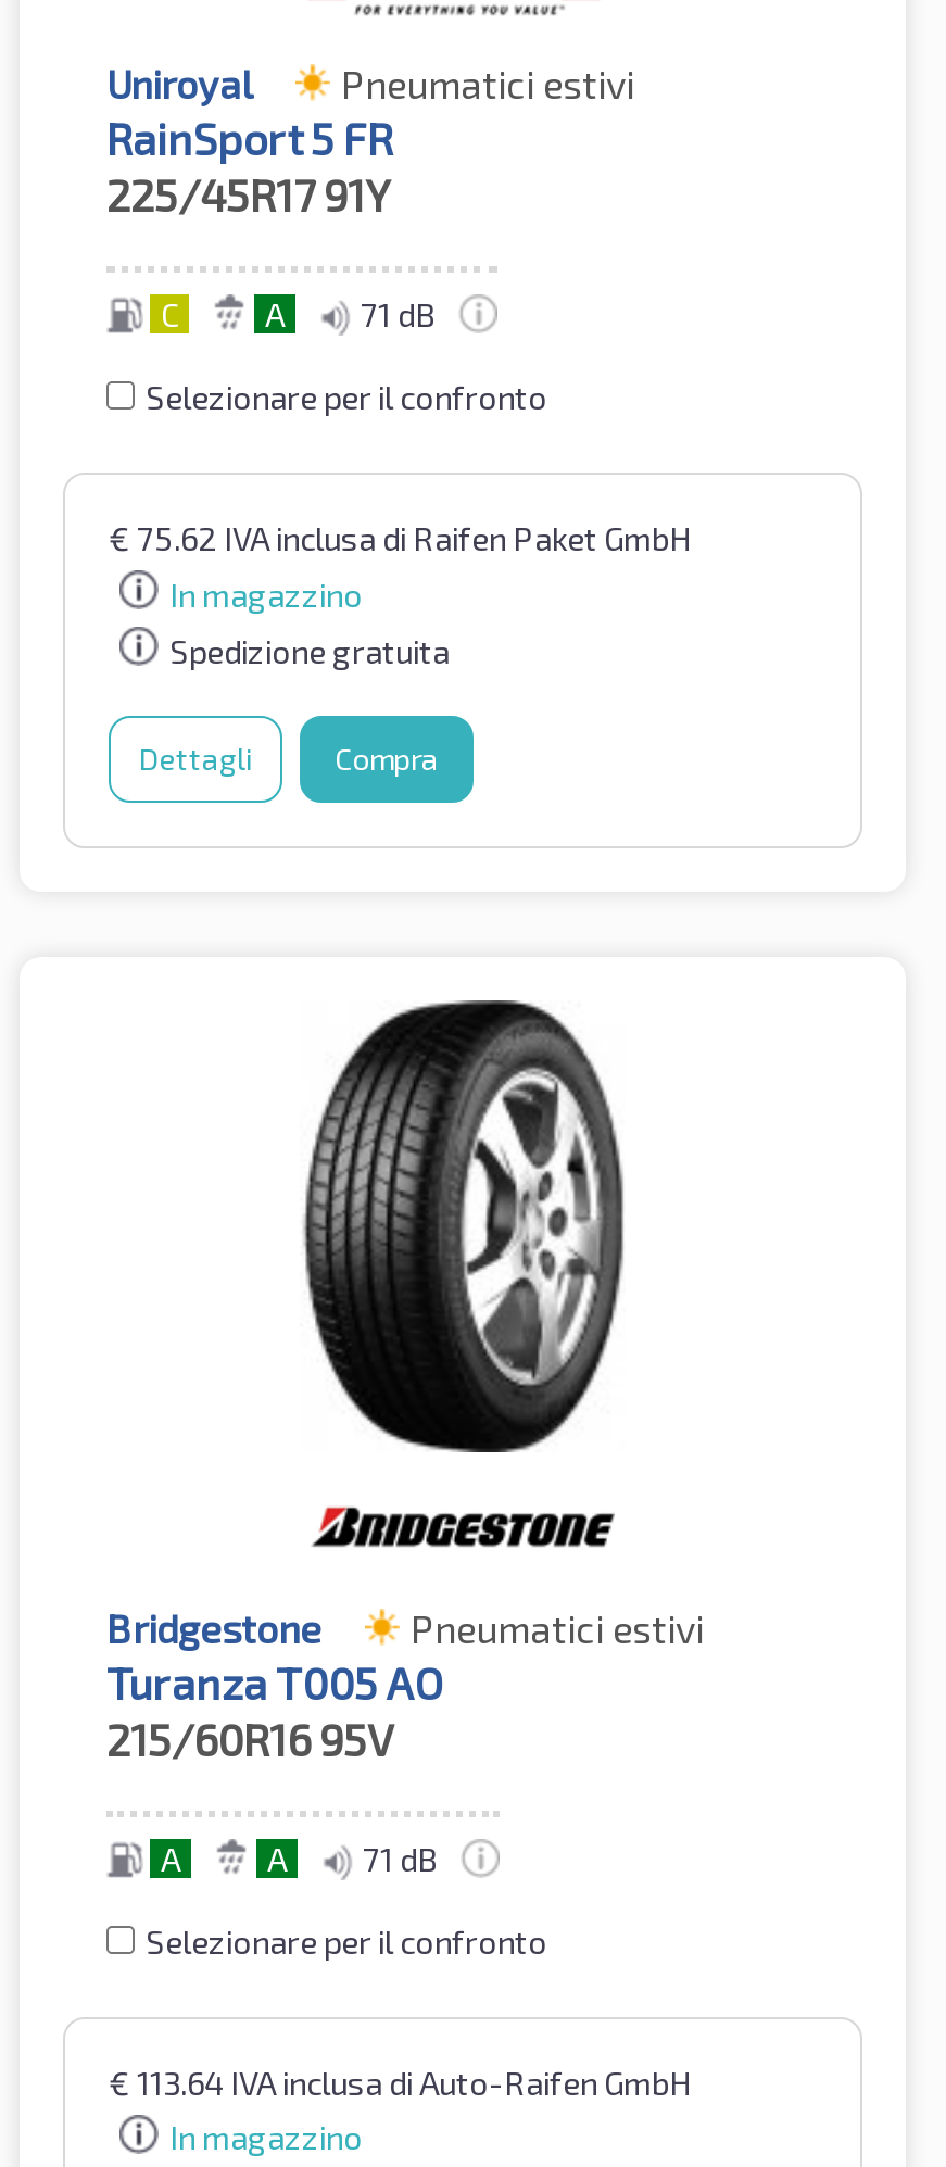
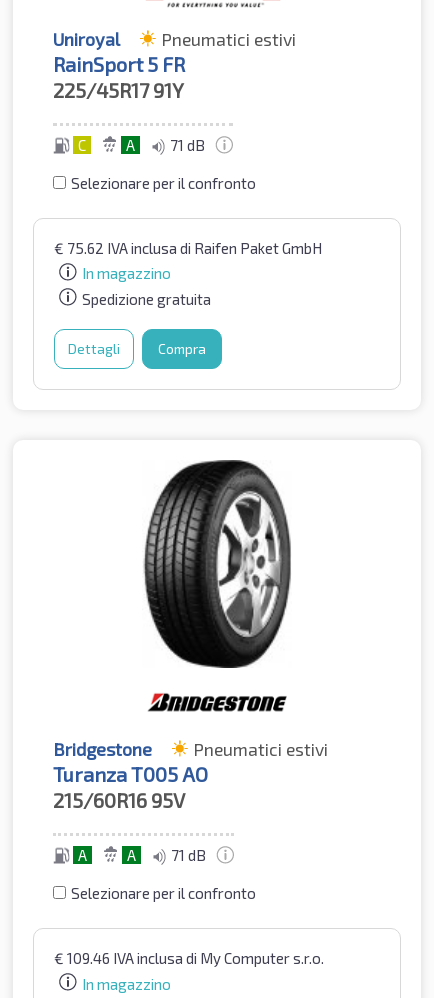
- € 113.64 IVA inclusa di Auto-Raifen GmbH
+ € 109.46 IVA inclusa di My Computer s.r.o.
